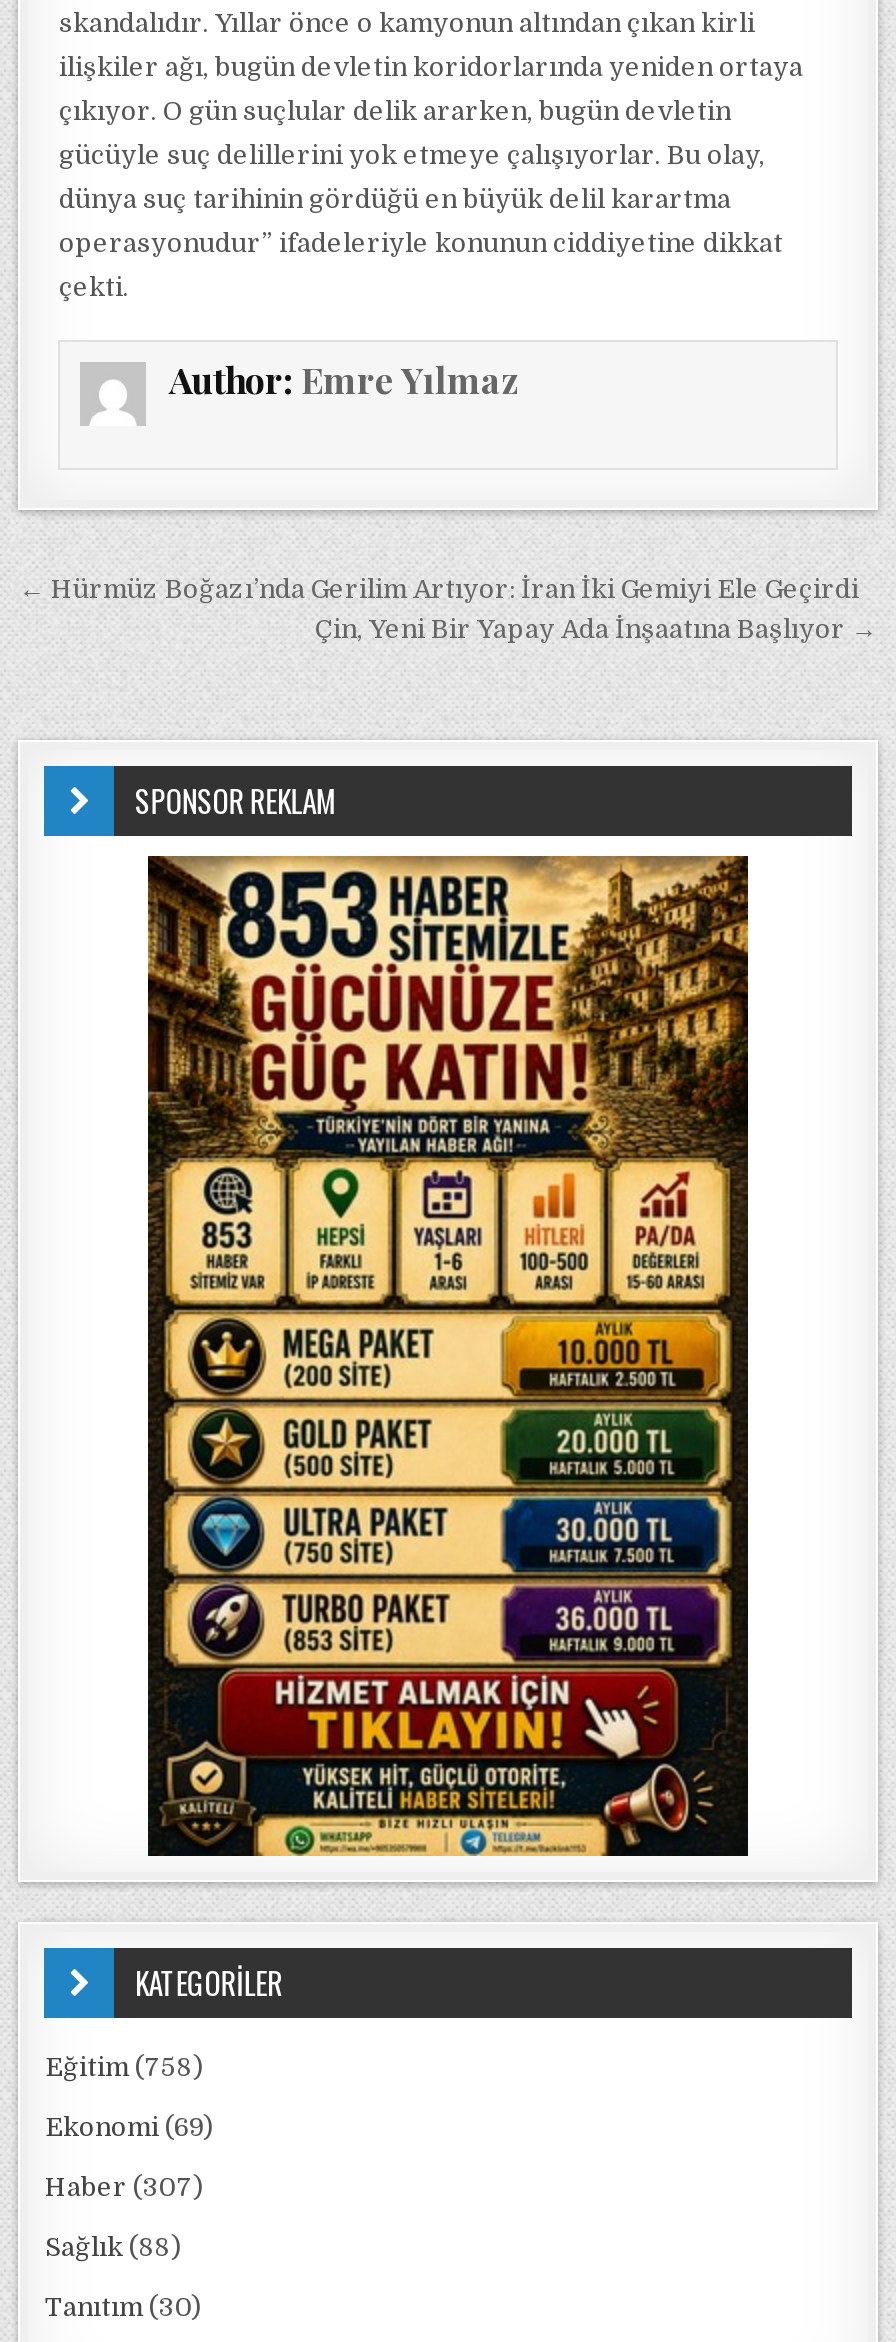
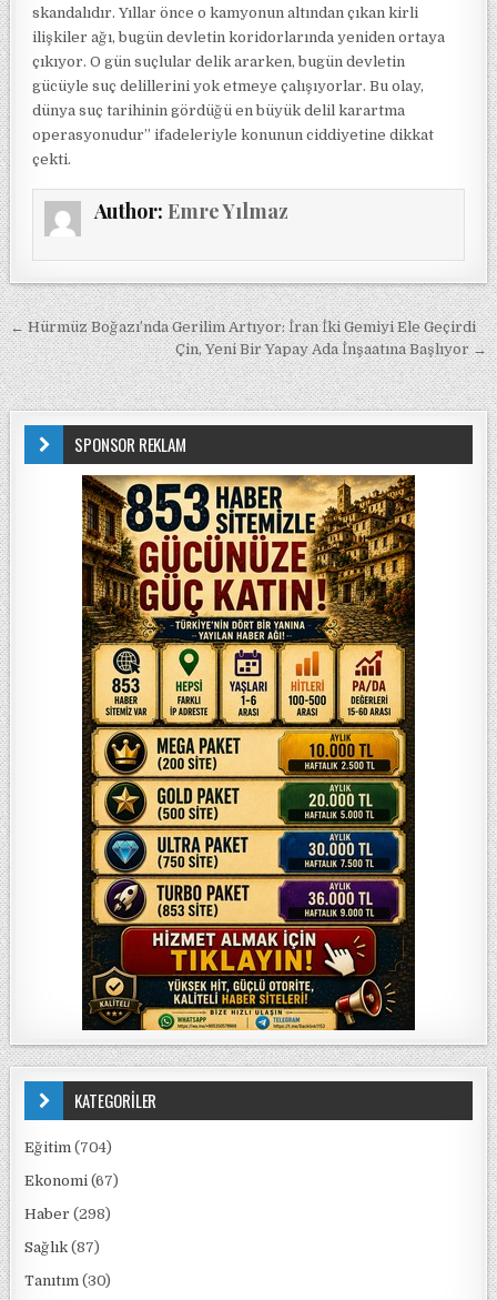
- Eğitim (758)
+ Eğitim (704)

- Ekonomi (69)
+ Ekonomi (67)

- Haber (307)
+ Haber (298)

- Sağlık (88)
+ Sağlık (87)
